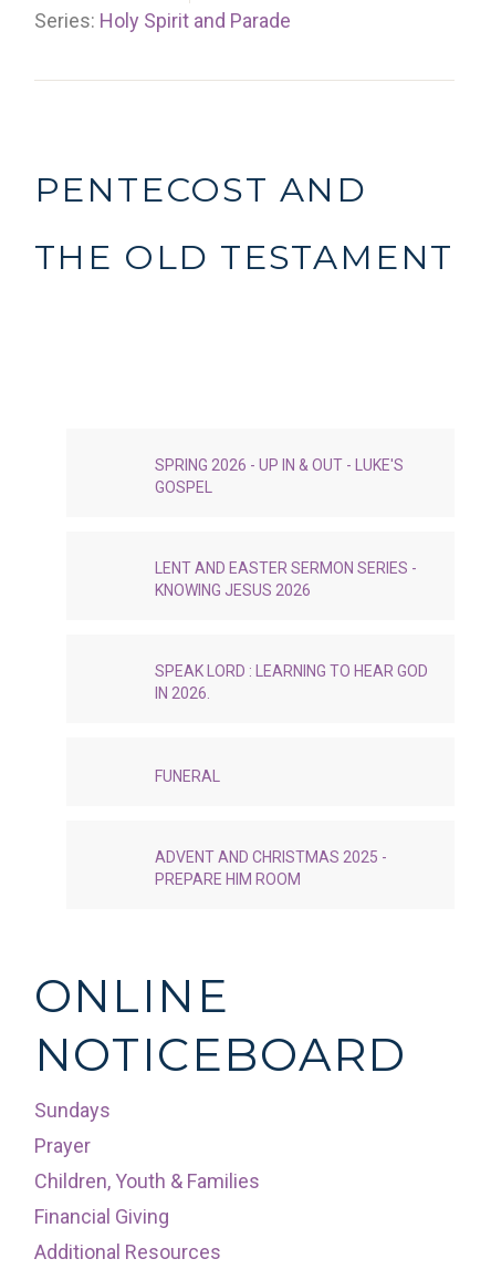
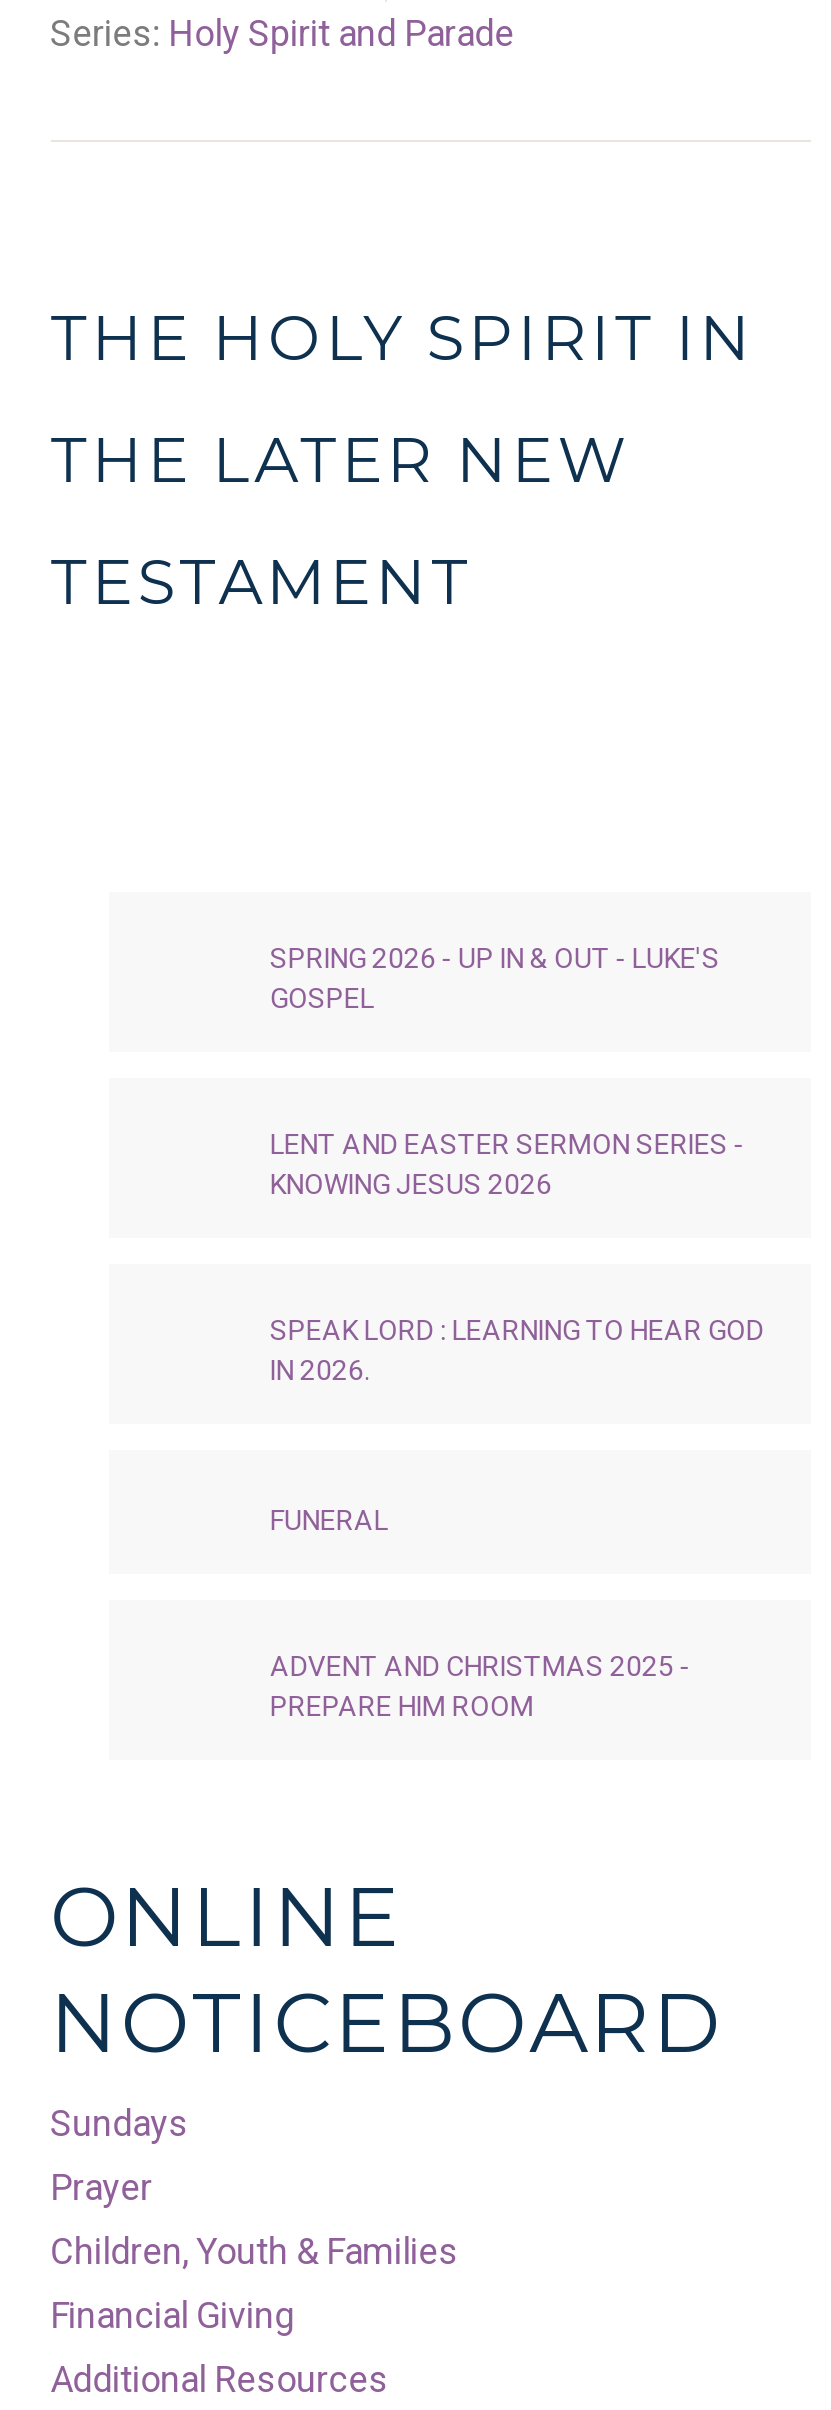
- PENTECOST AND
- THE OLD TESTAMENT
+ THE HOLY SPIRIT IN
+ THE LATER NEW
+ TESTAMENT
